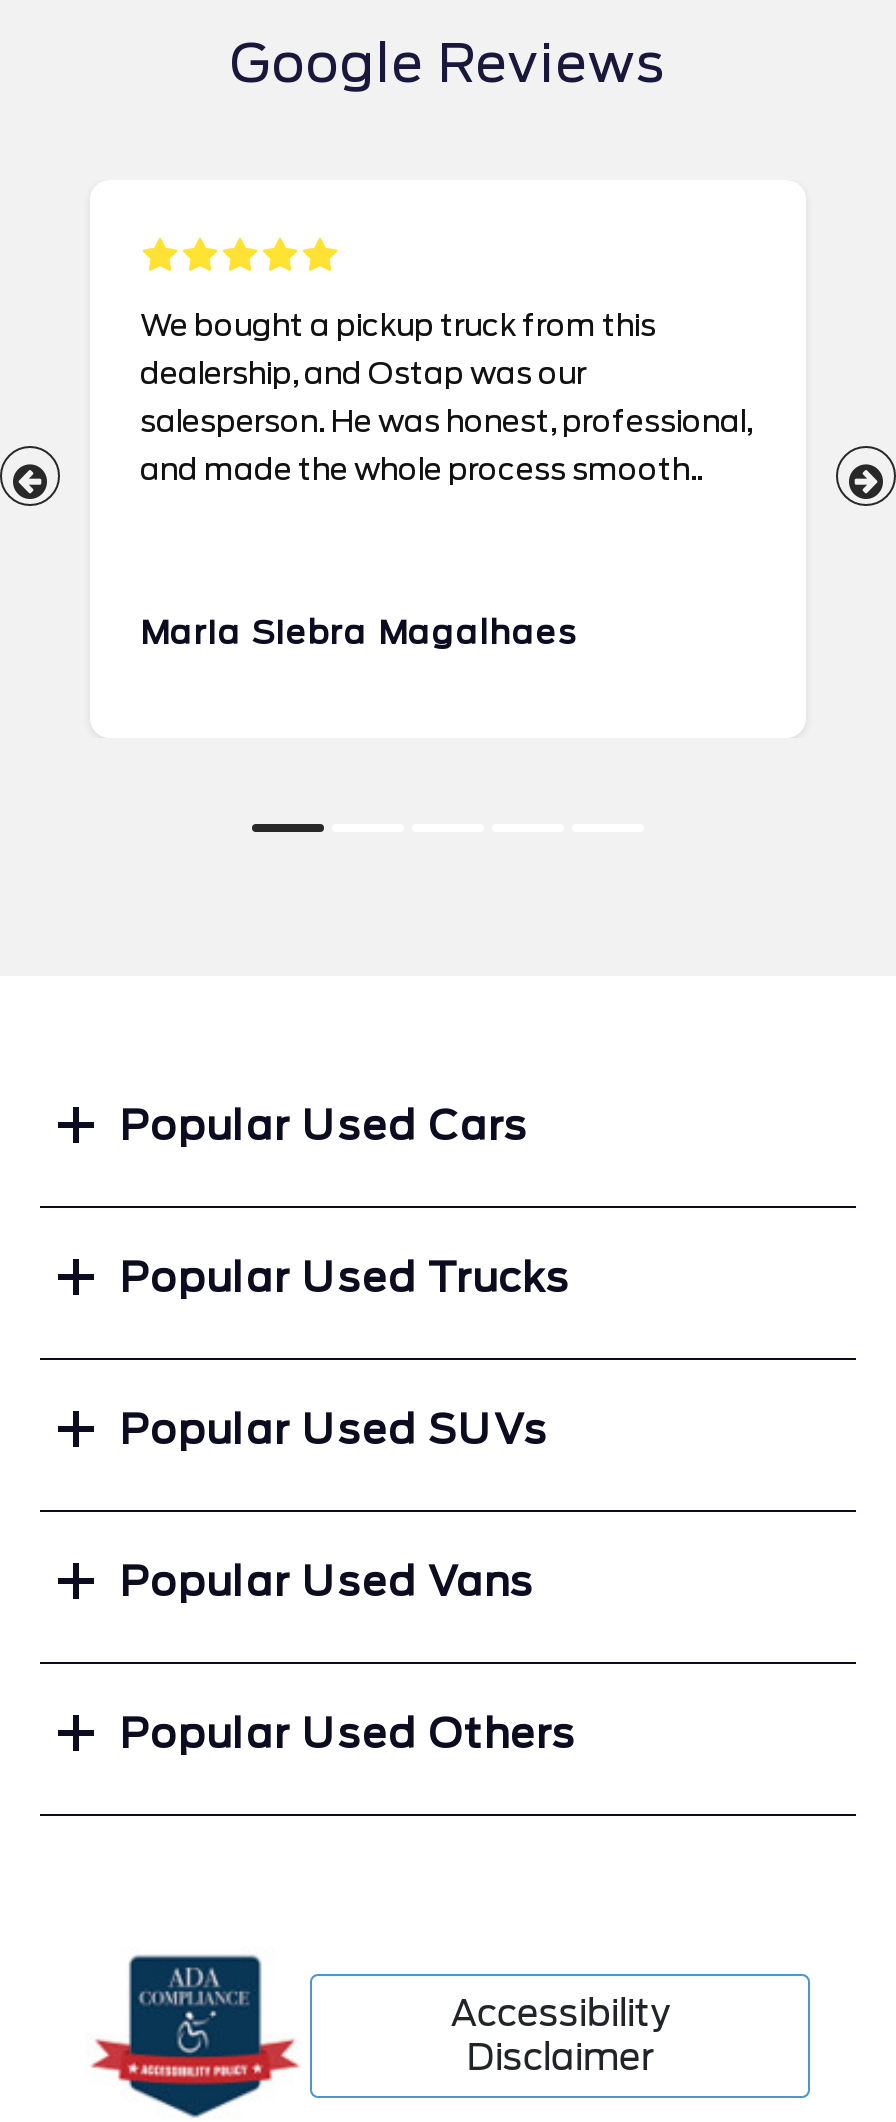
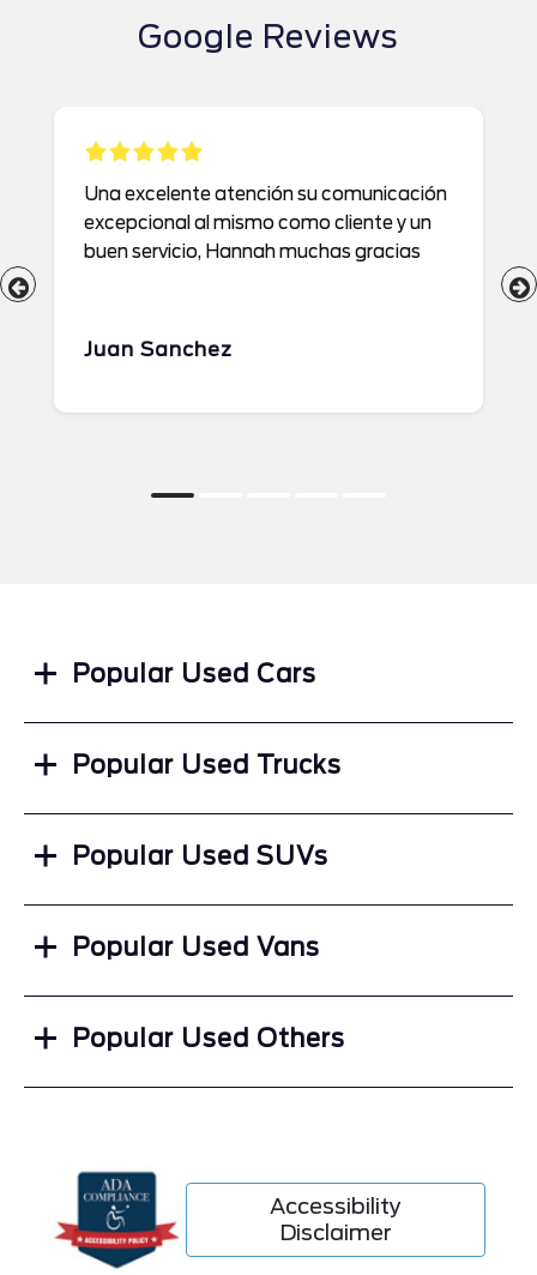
- We bought a pickup truck from this
- dealership, and Ostap was our
- salesperson. He was honest, professional,
- and made the whole process smooth..
+ Una excelente atención su comunicación
+ excepcional al mismo como cliente y un
+ buen servicio, Hannah muchas gracias

- Maria Siebra Magalhaes
+ Juan Sanchez
